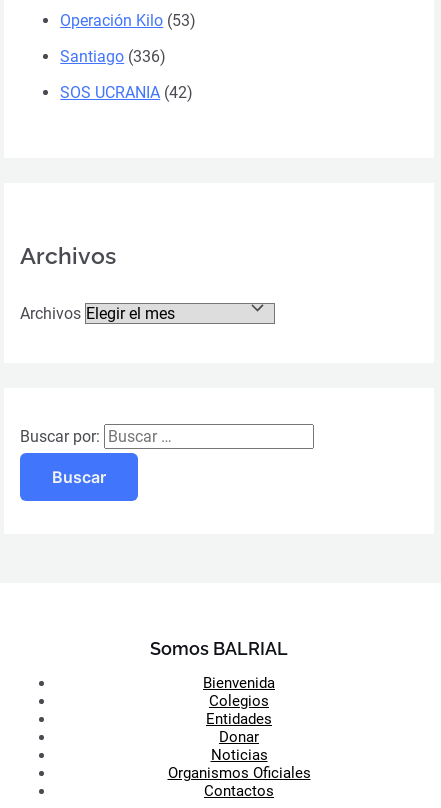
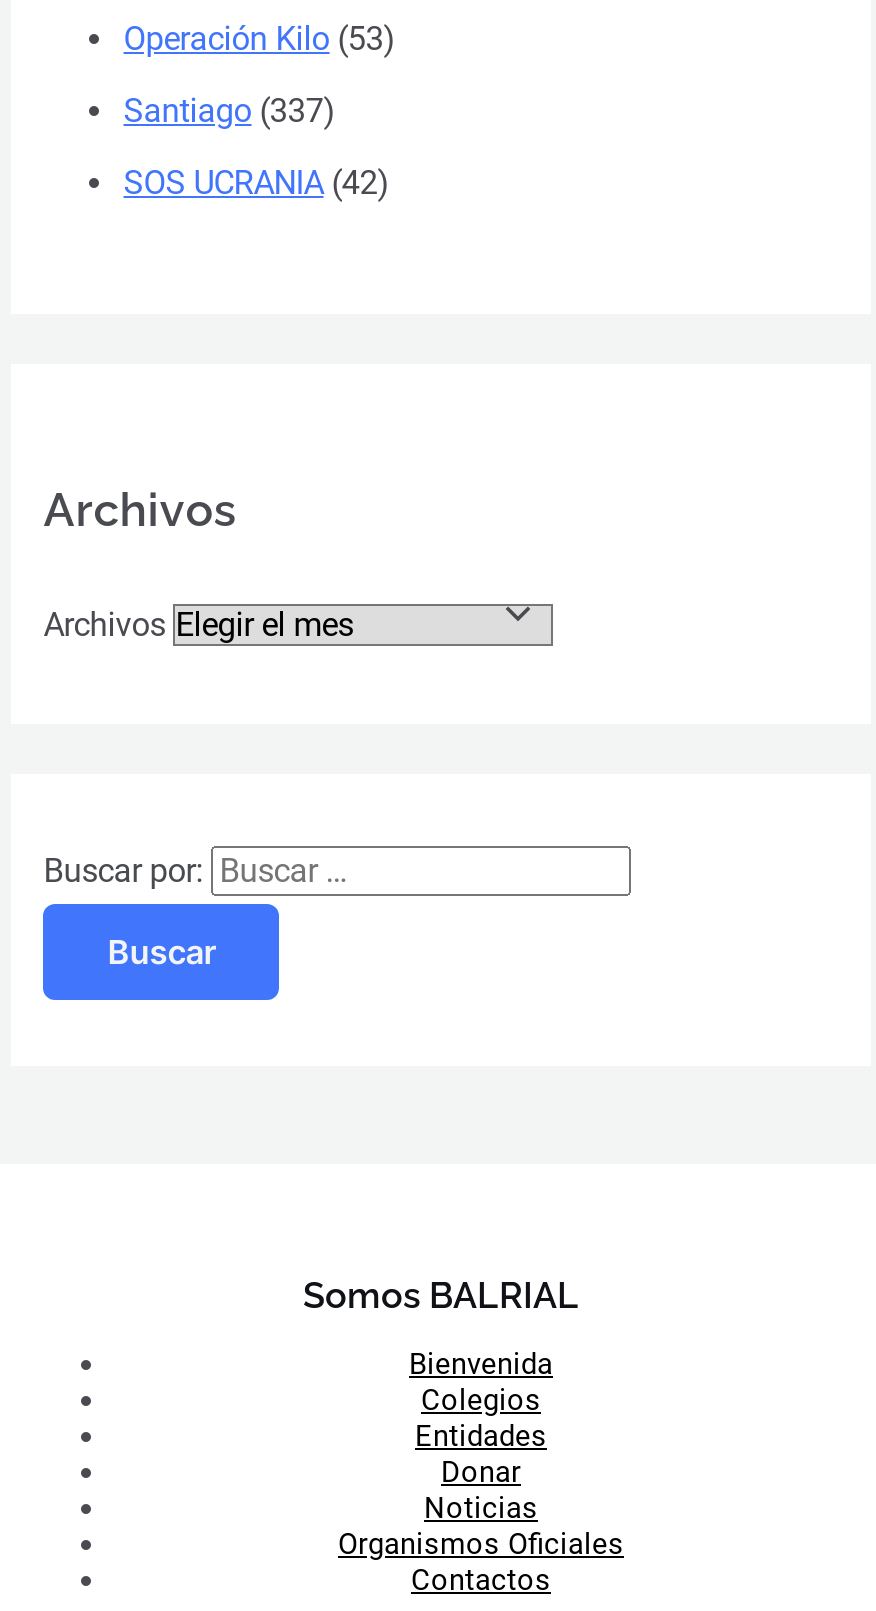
- Santiago (336)
+ Santiago (337)
